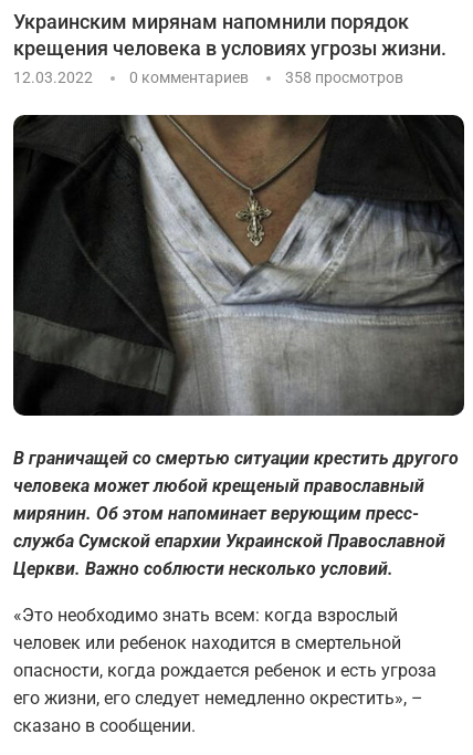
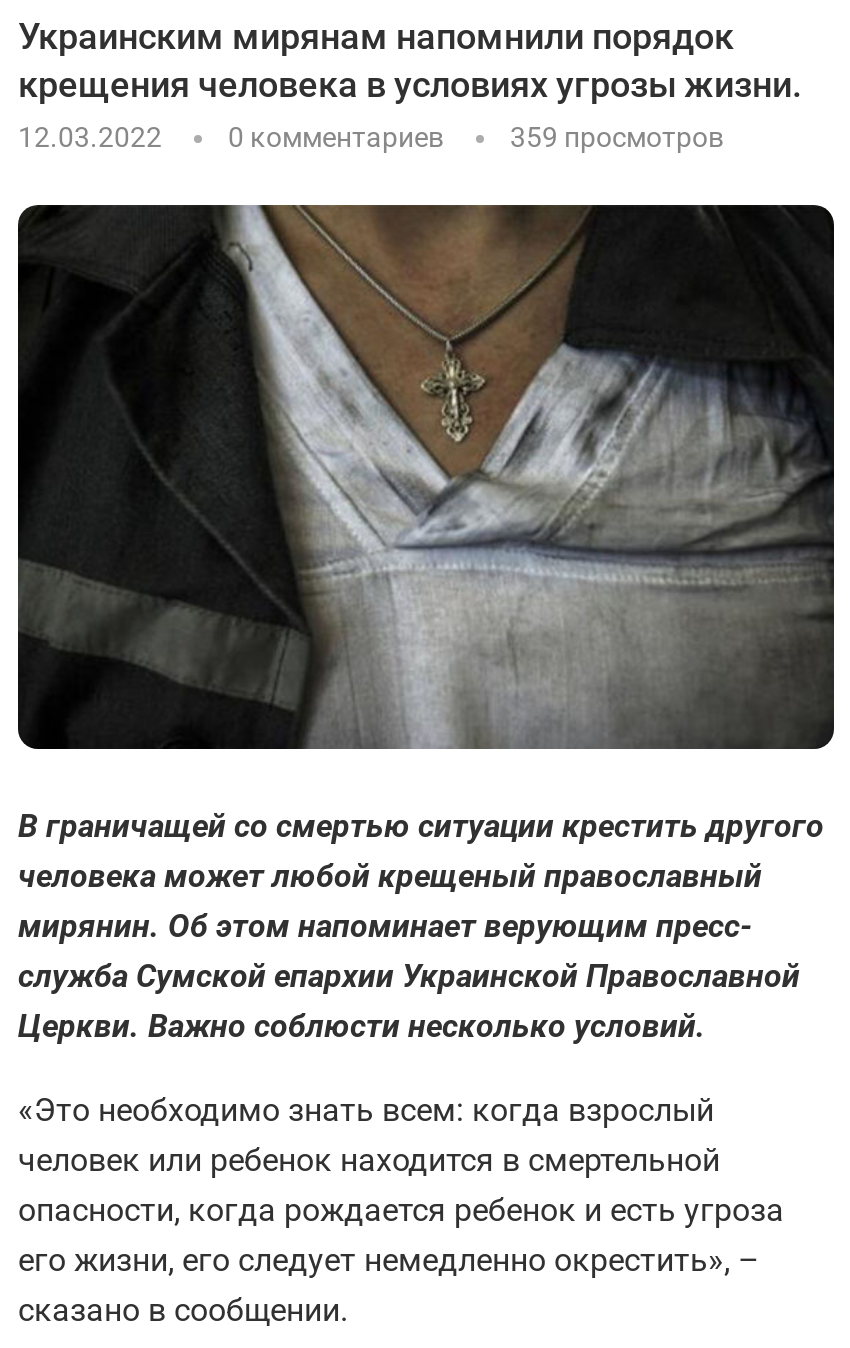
- 358 просмотров
+ 359 просмотров
